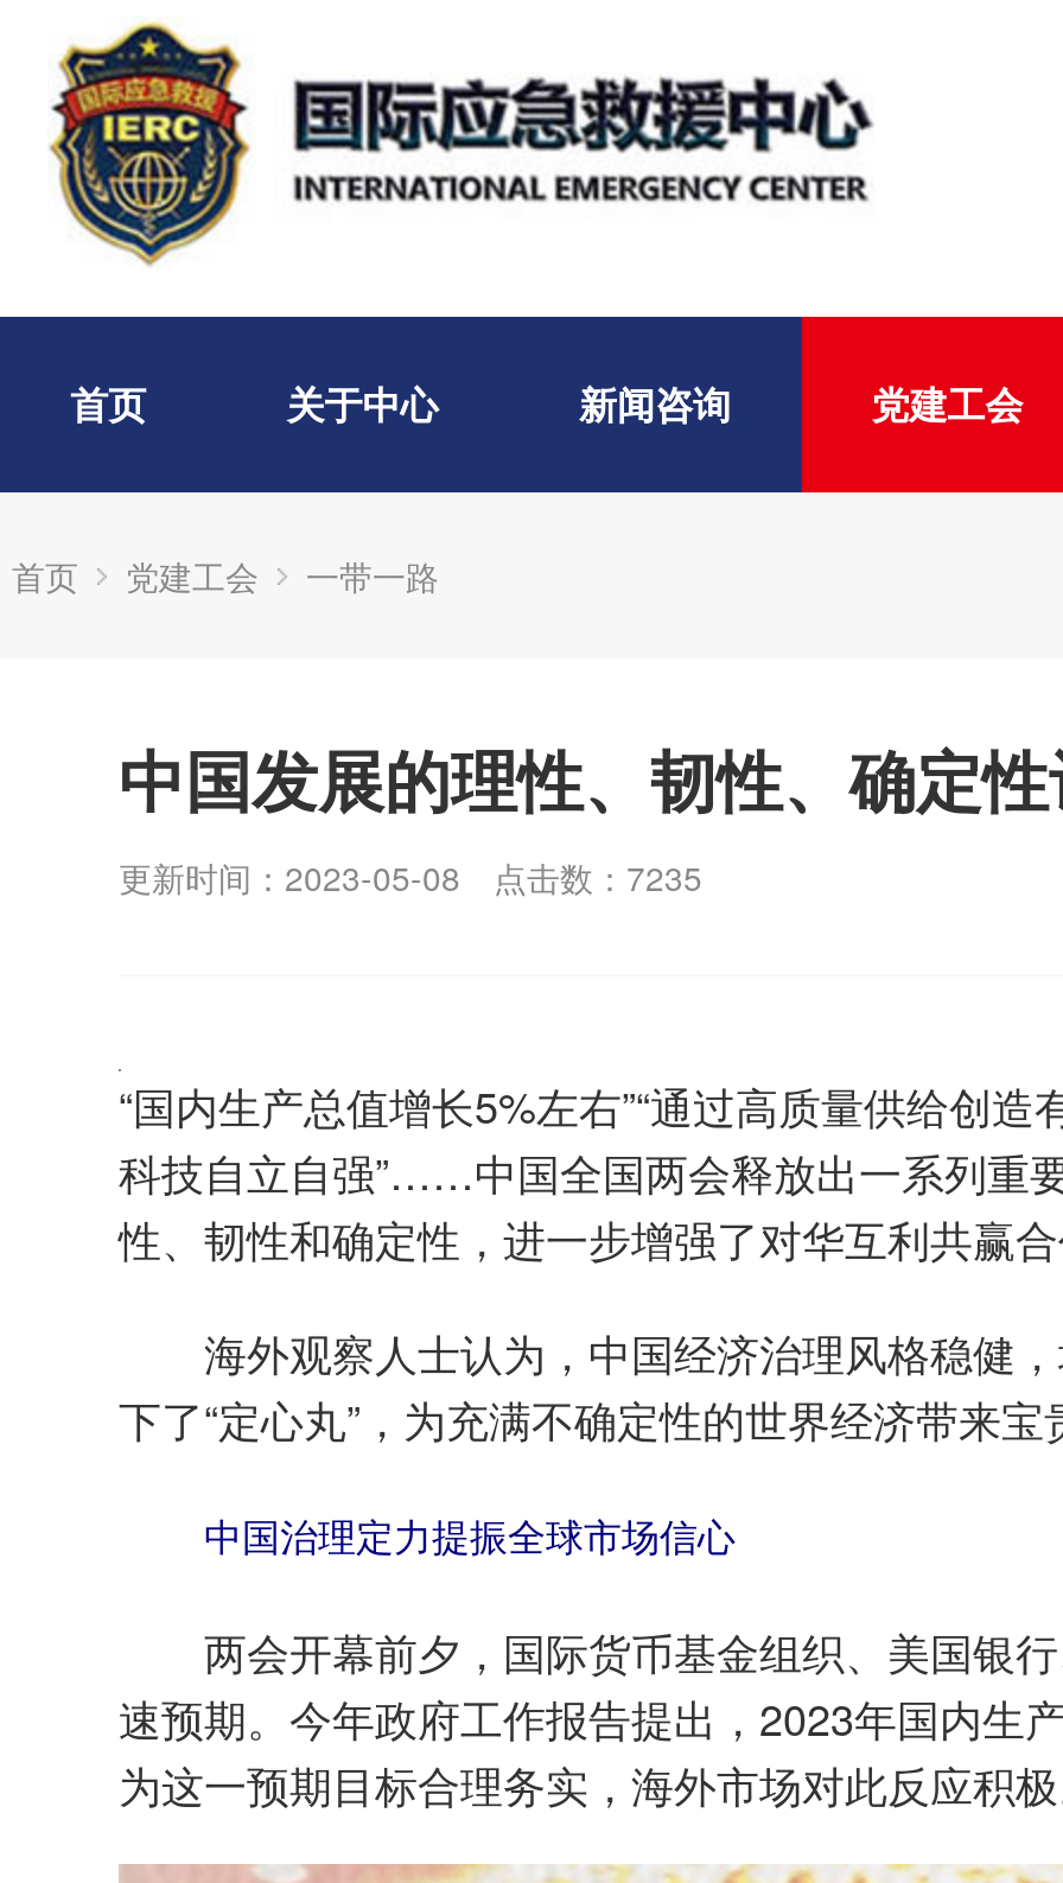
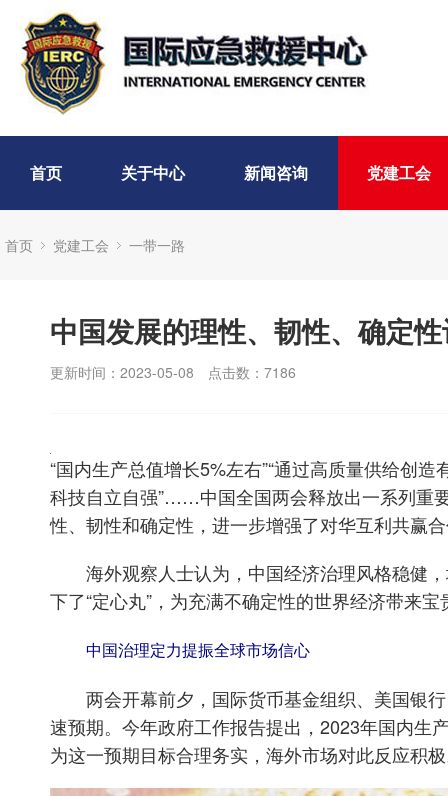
- 更新时间：2023-05-08 点击数：7235
+ 更新时间：2023-05-08 点击数：7186
